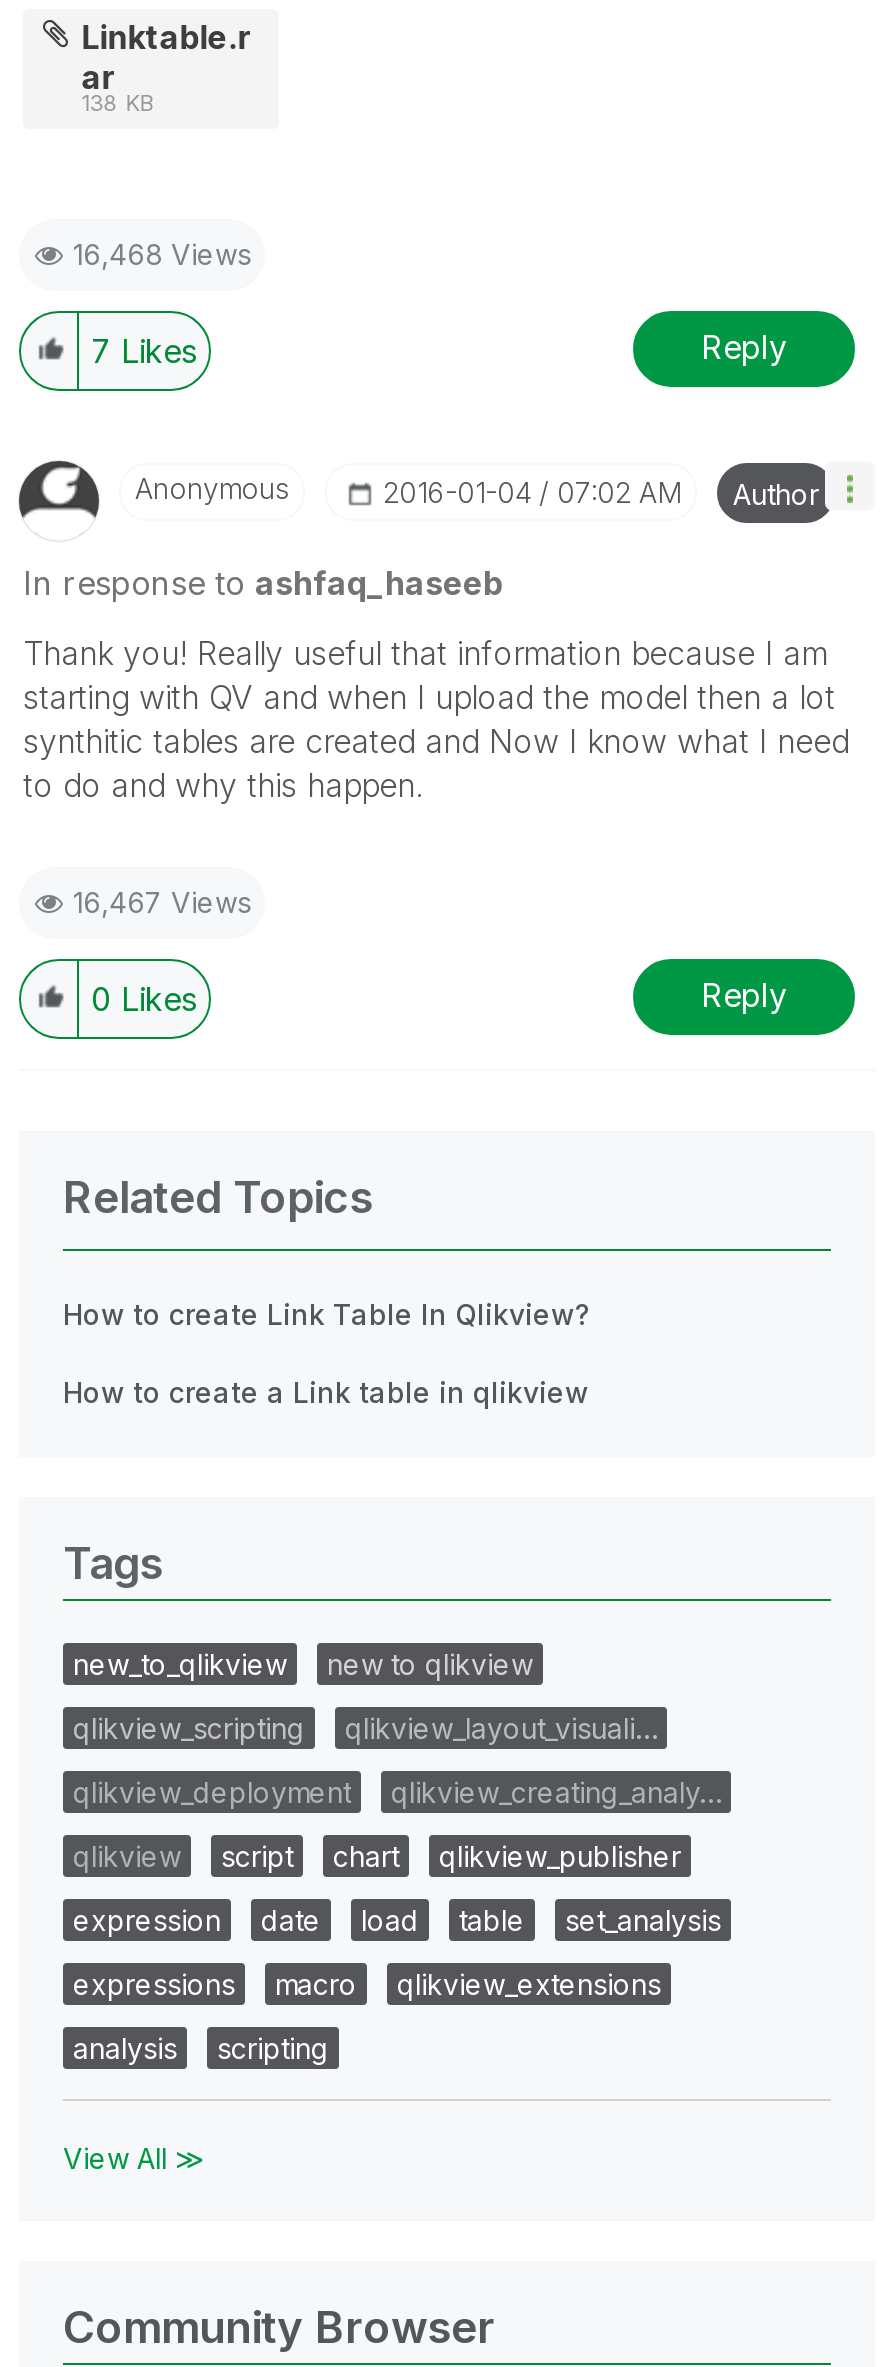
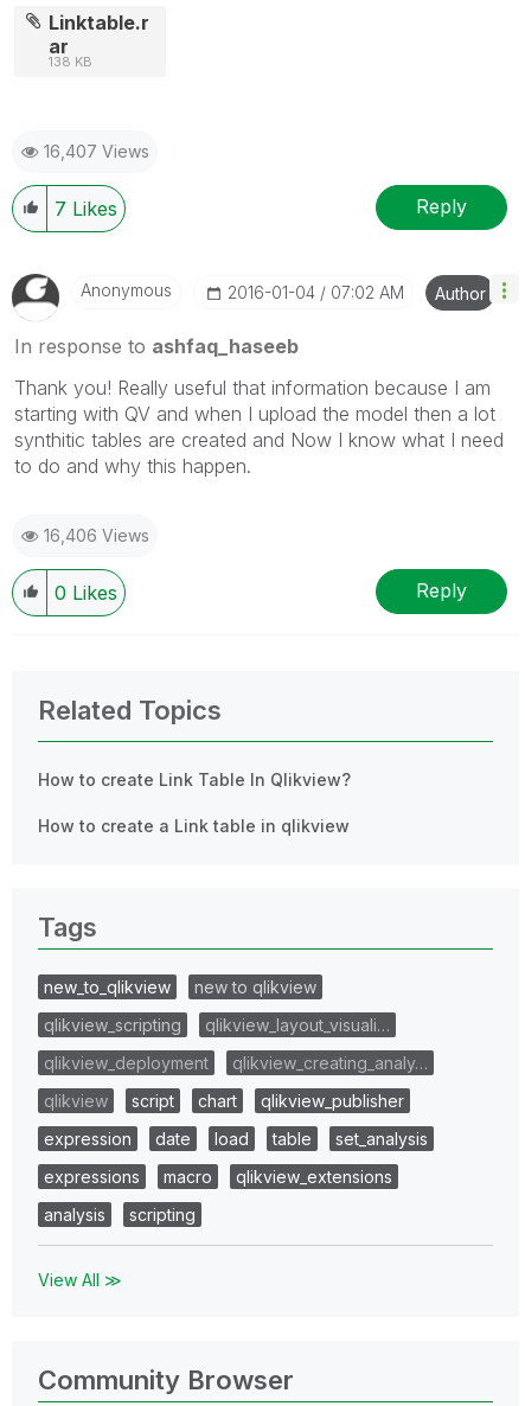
- 16,468 Views
+ 16,407 Views

- 16,467 Views
+ 16,406 Views
